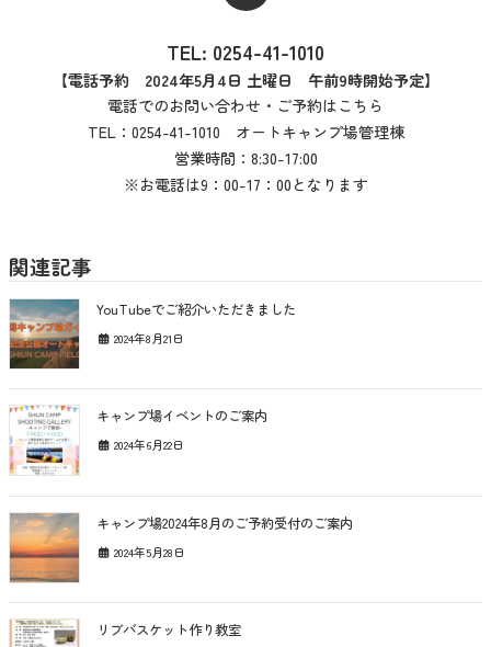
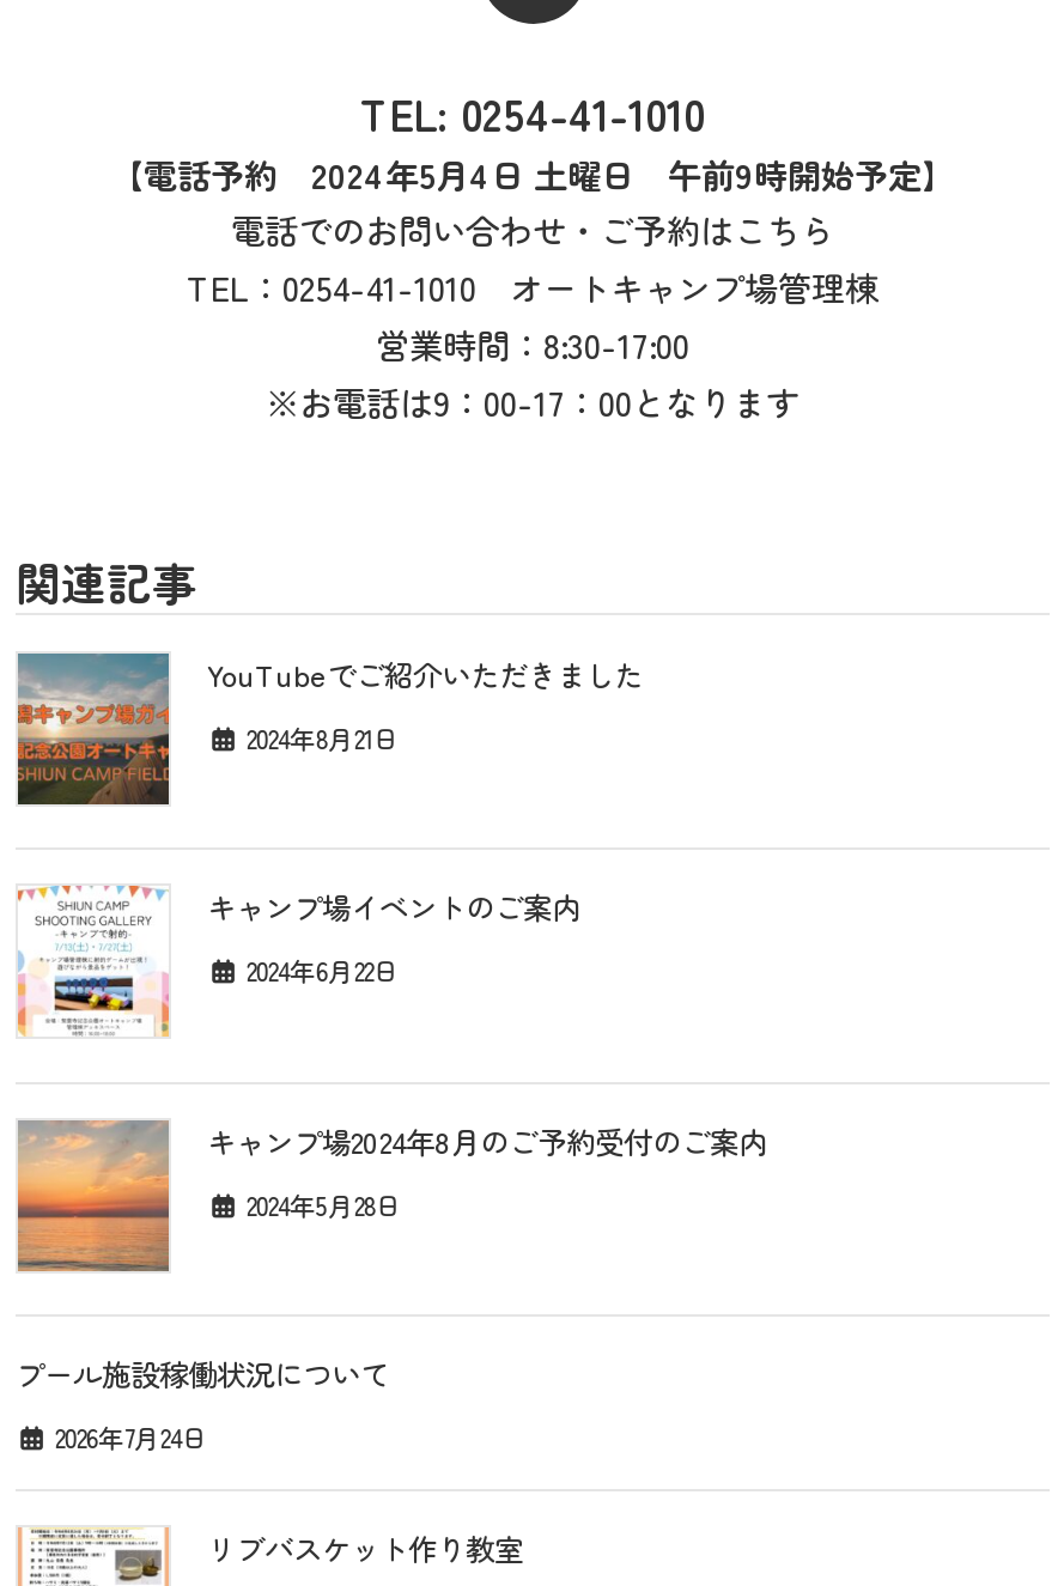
+ プール施設稼働状況について
+ 2026年7月24日
